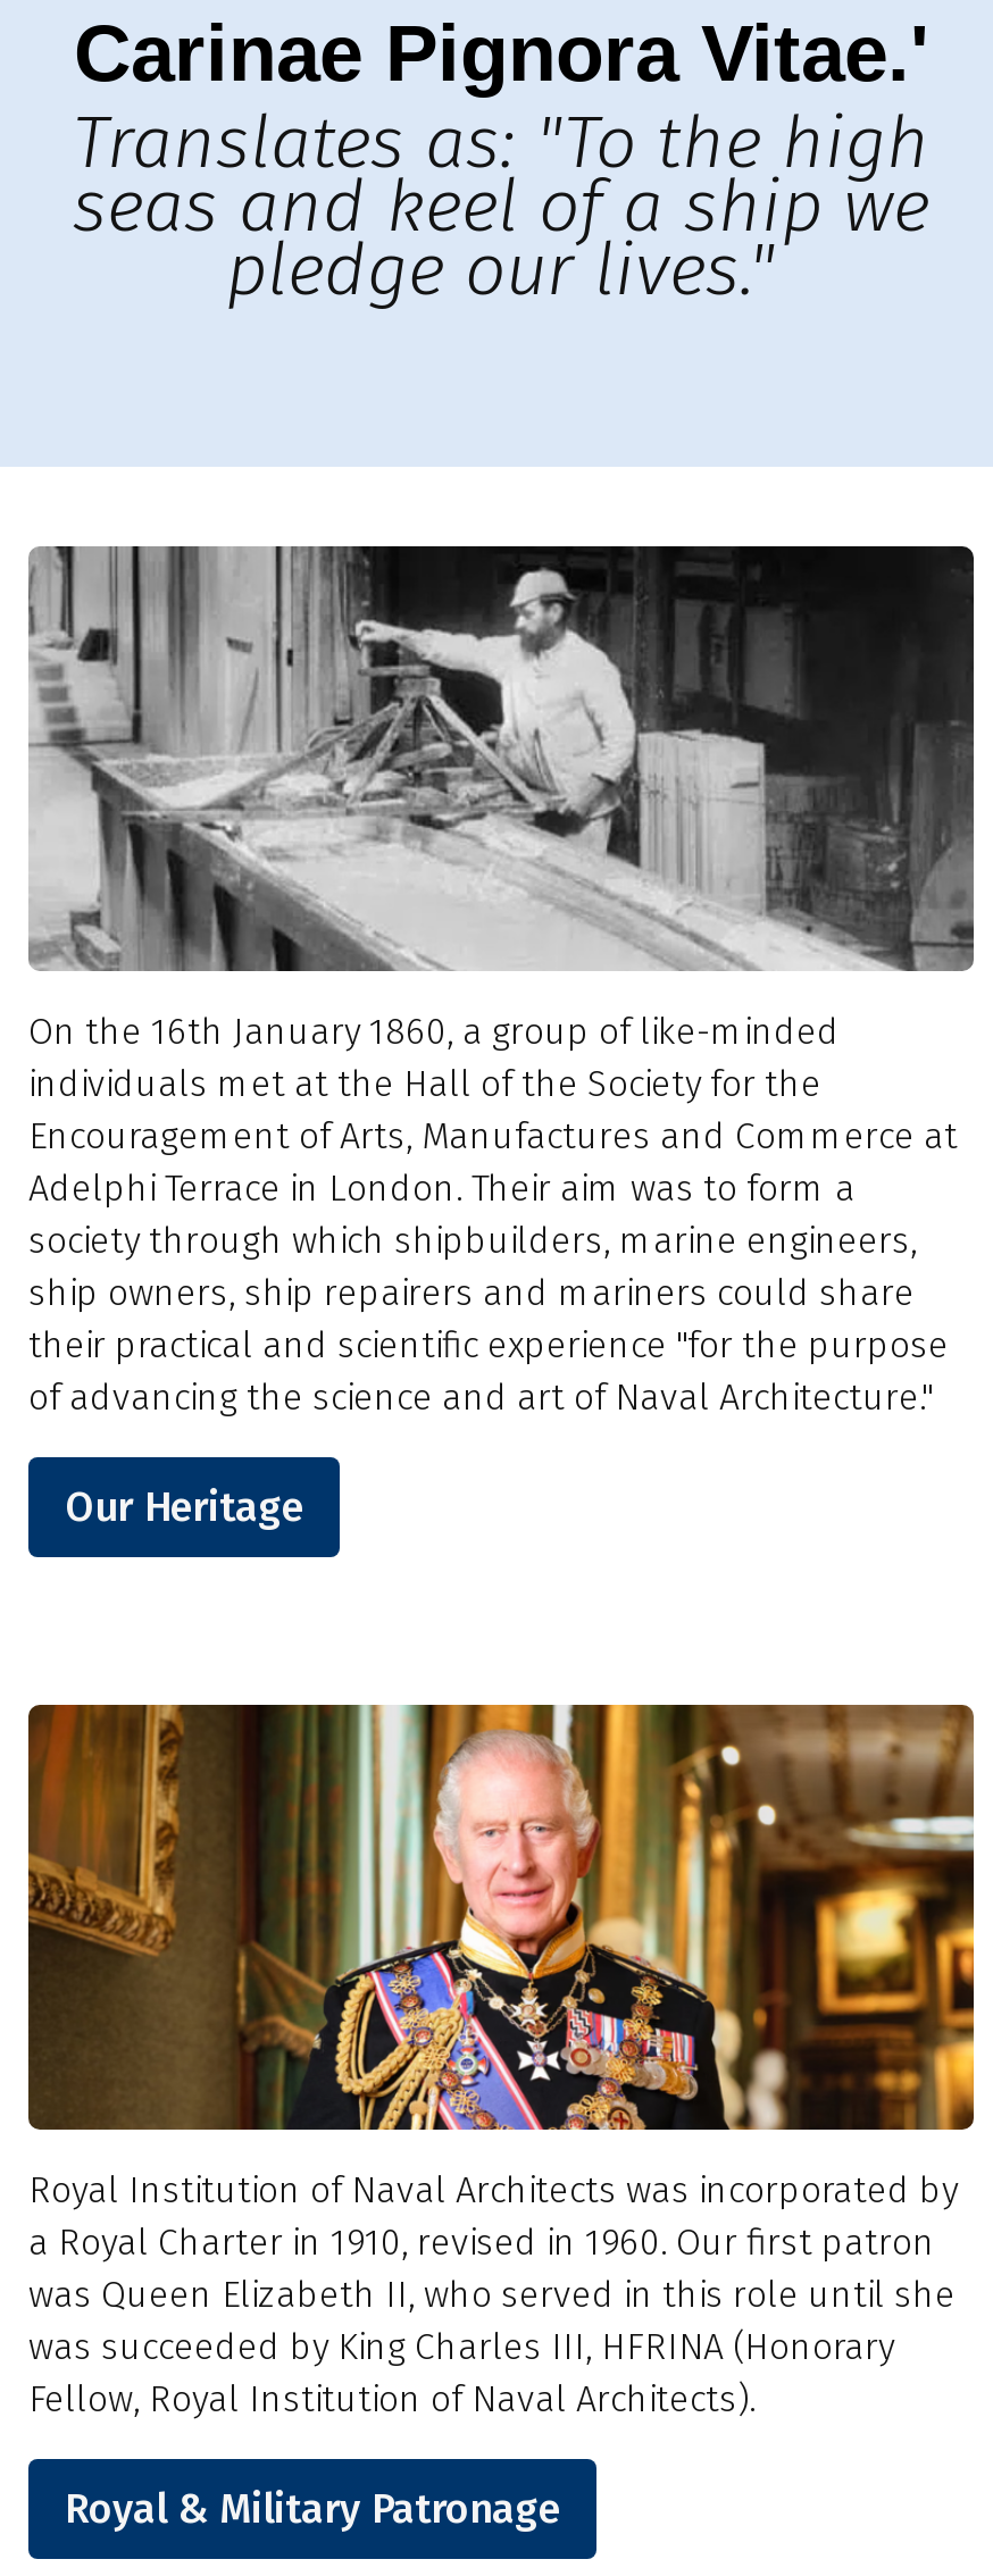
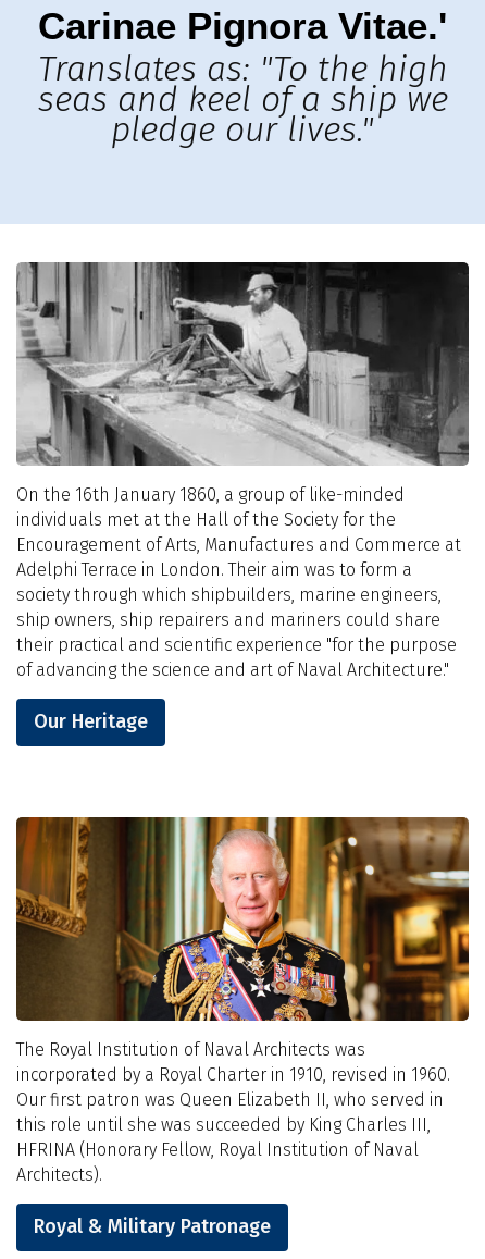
- Royal Institution of Naval Architects was incorporated by
- a Royal Charter in 1910, revised in 1960. Our first patron
- was Queen Elizabeth II, who served in this role until she
- was succeeded by King Charles III, HFRINA (Honorary
- Fellow, Royal Institution of Naval Architects).
+ The Royal Institution of Naval Architects was
+ incorporated by a Royal Charter in 1910, revised in 1960.
+ Our first patron was Queen Elizabeth II, who served in
+ this role until she was succeeded by King Charles III,
+ HFRINA (Honorary Fellow, Royal Institution of Naval
+ Architects).
